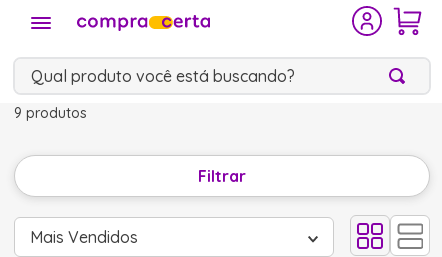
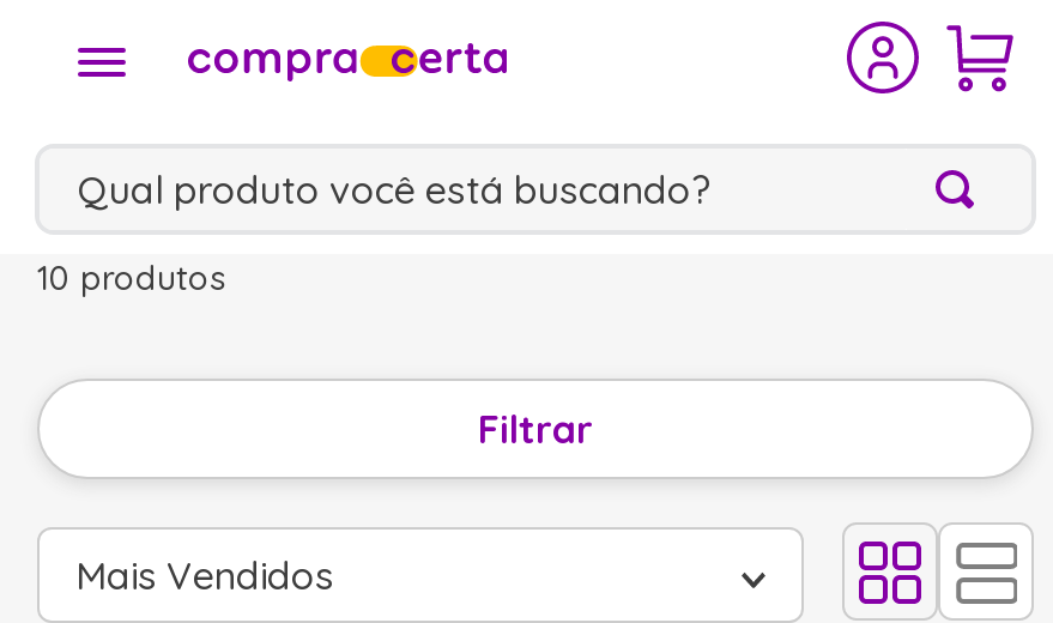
- 9 produtos
+ 10 produtos
